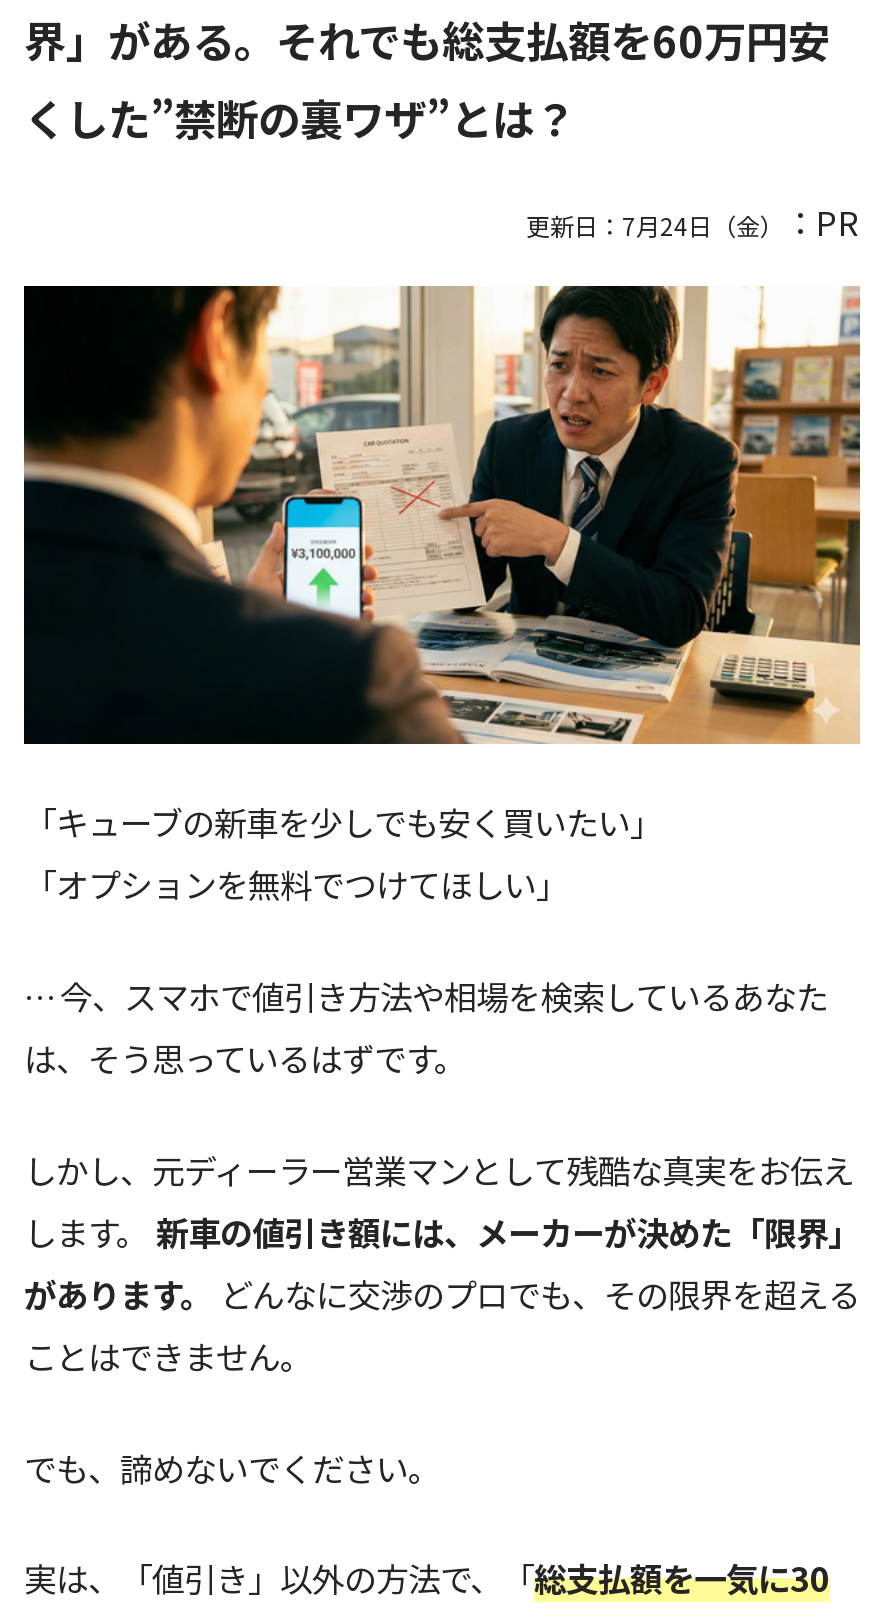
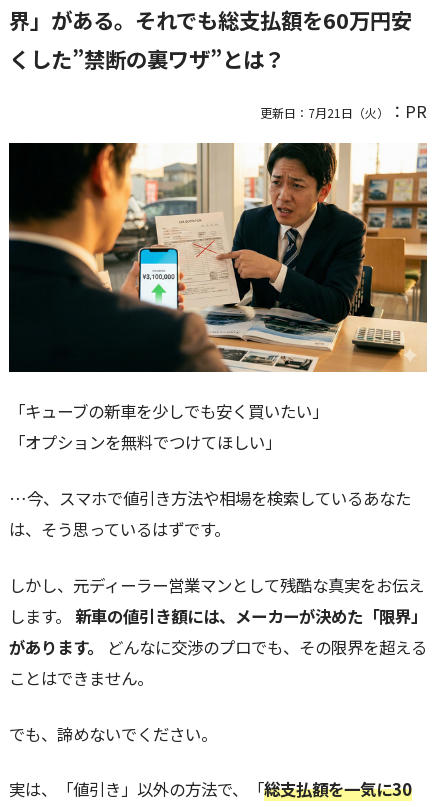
- 更新日：7月24日（金）：PR
+ 更新日：7月21日（火）：PR
